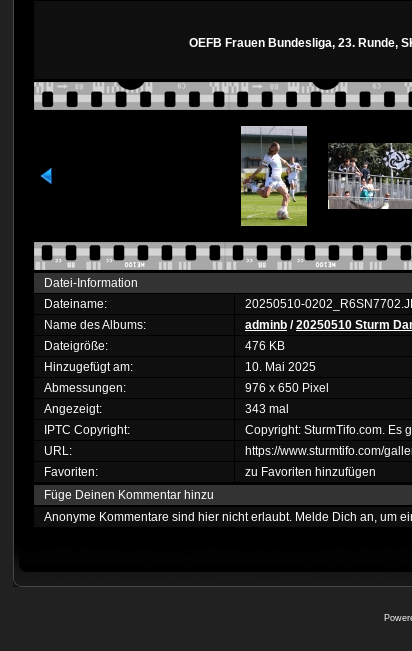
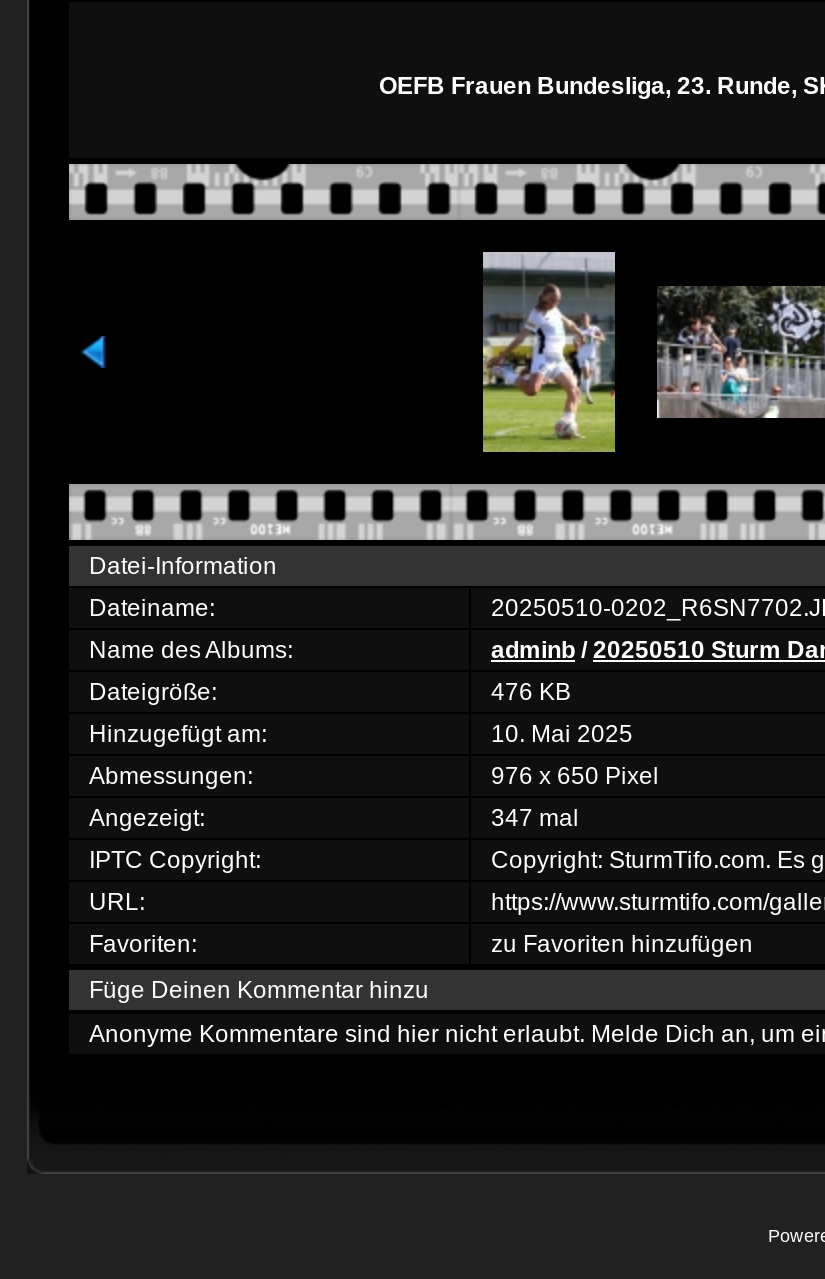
- 343 mal
+ 347 mal
